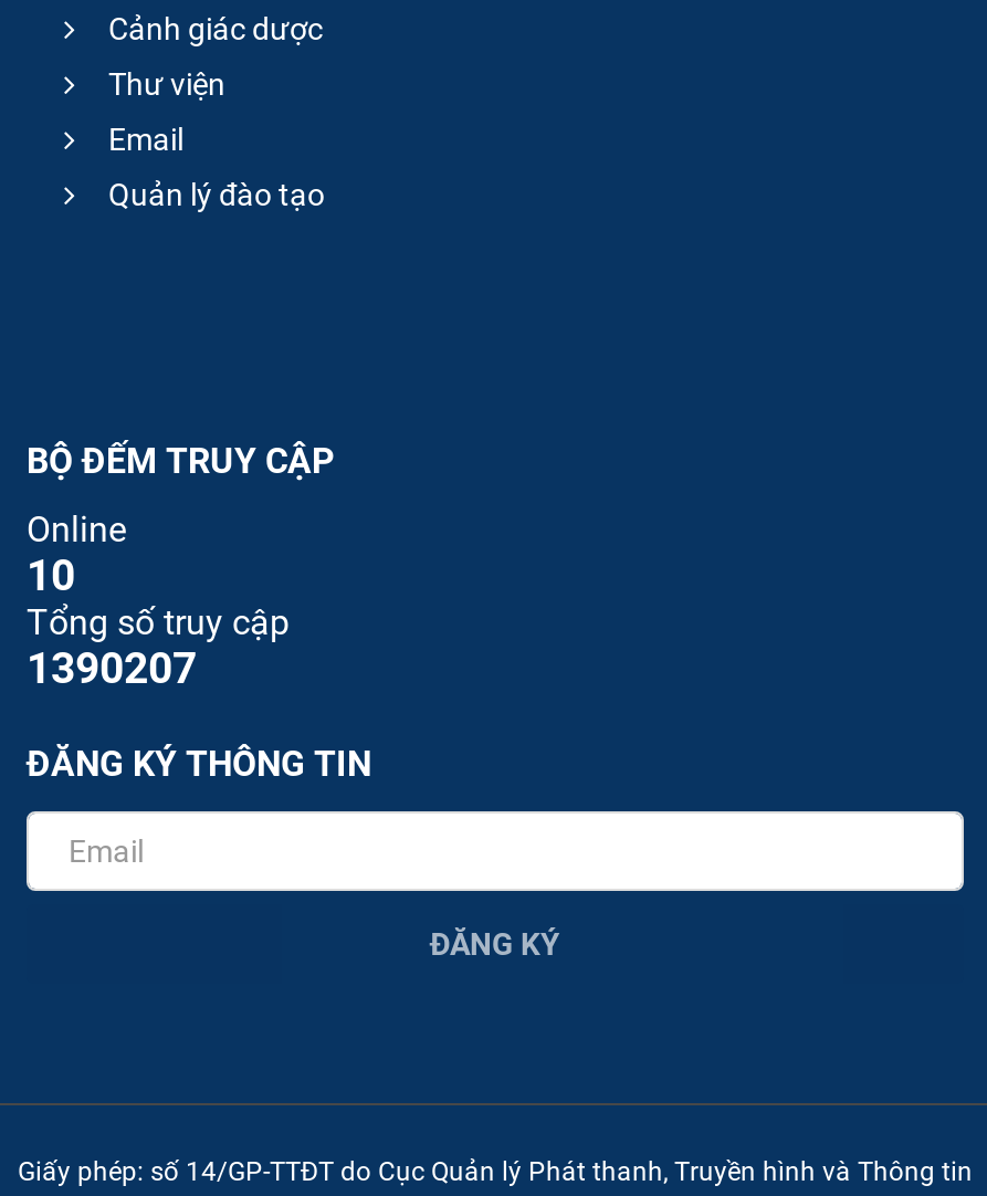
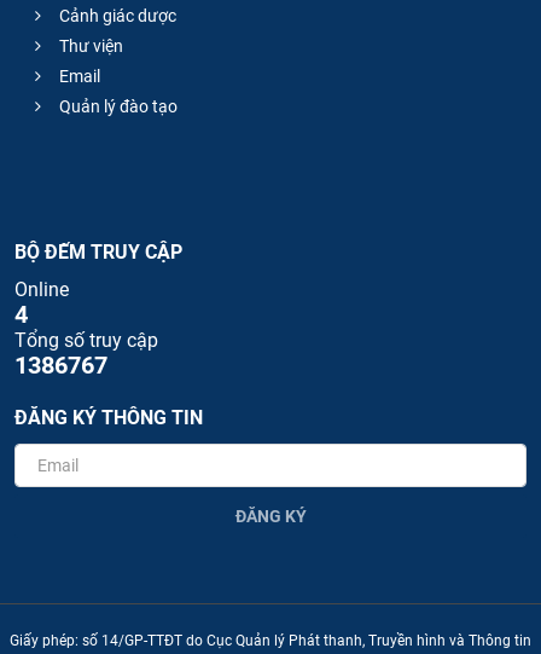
- 10
+ 4

- 1390207
+ 1386767
